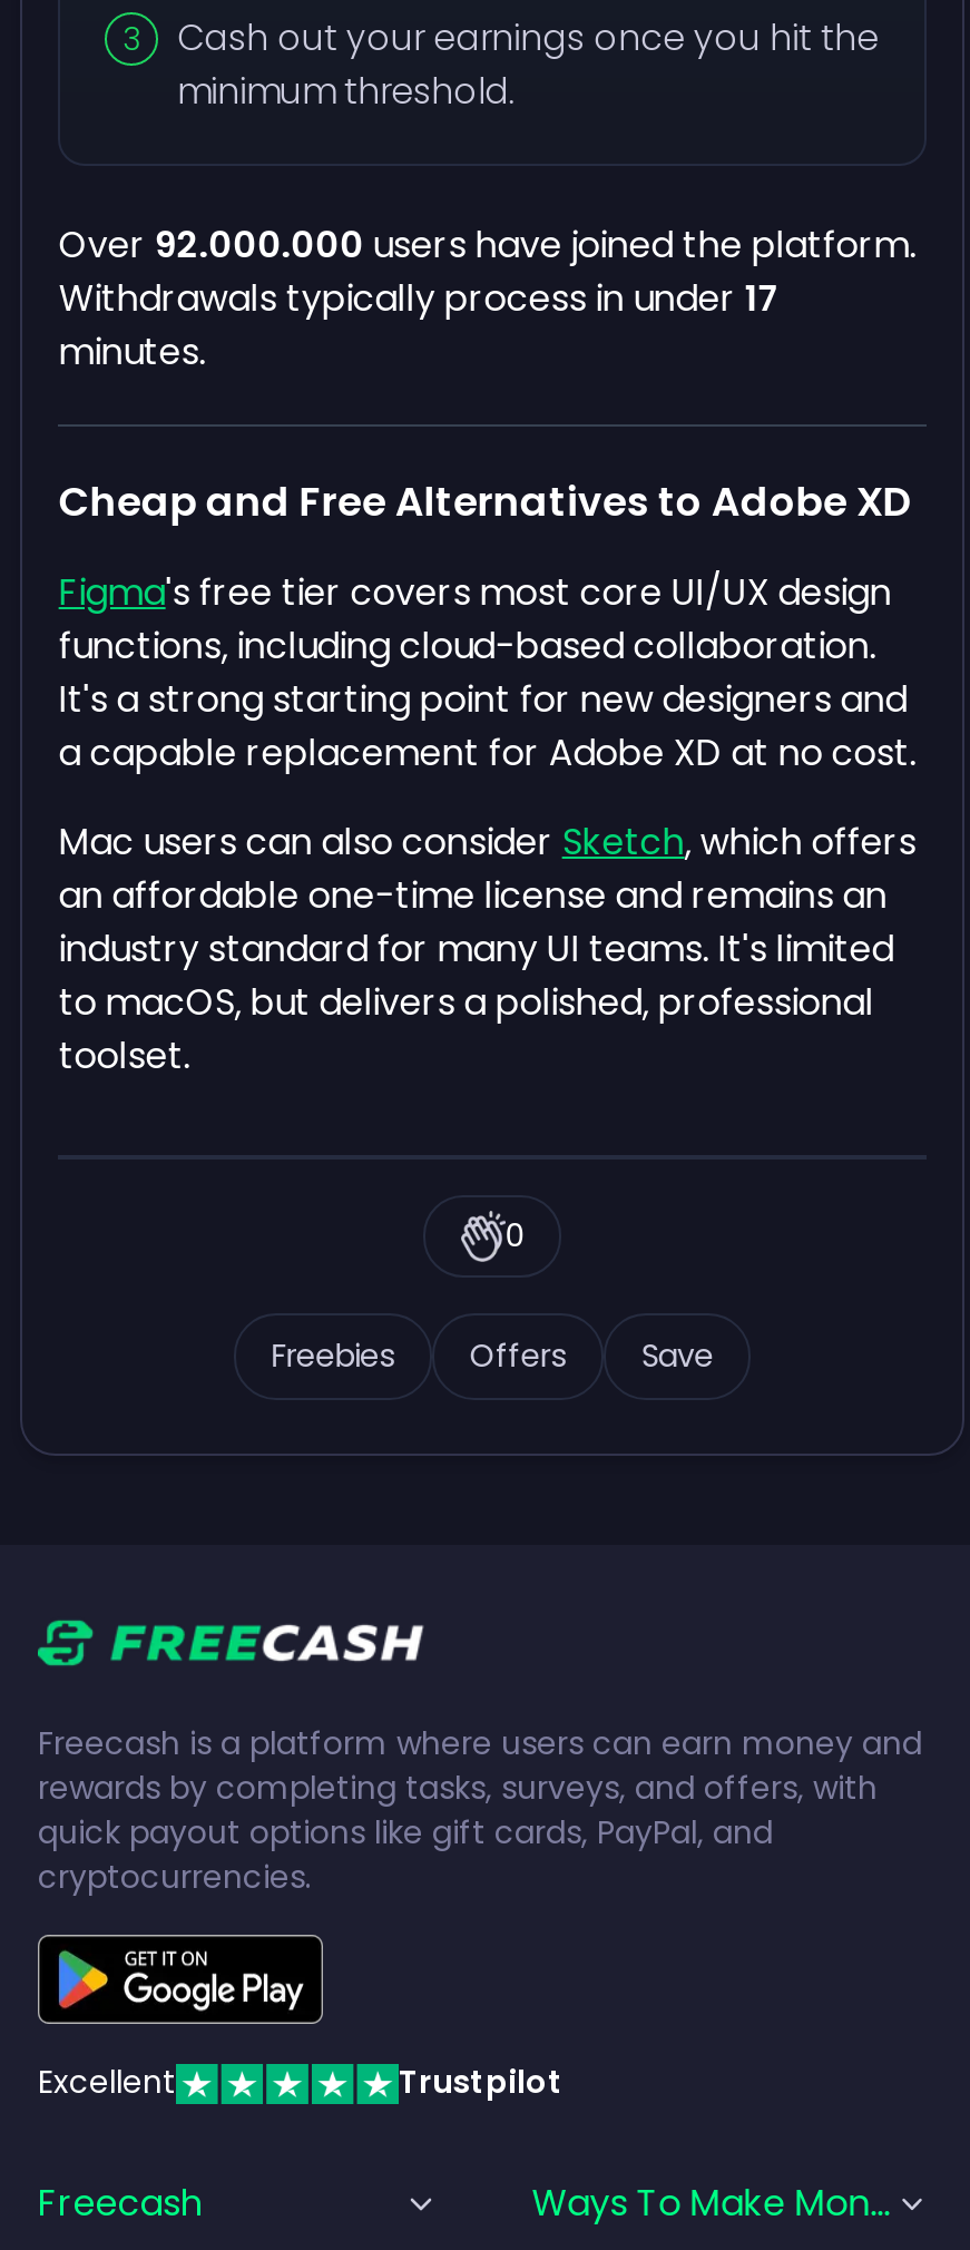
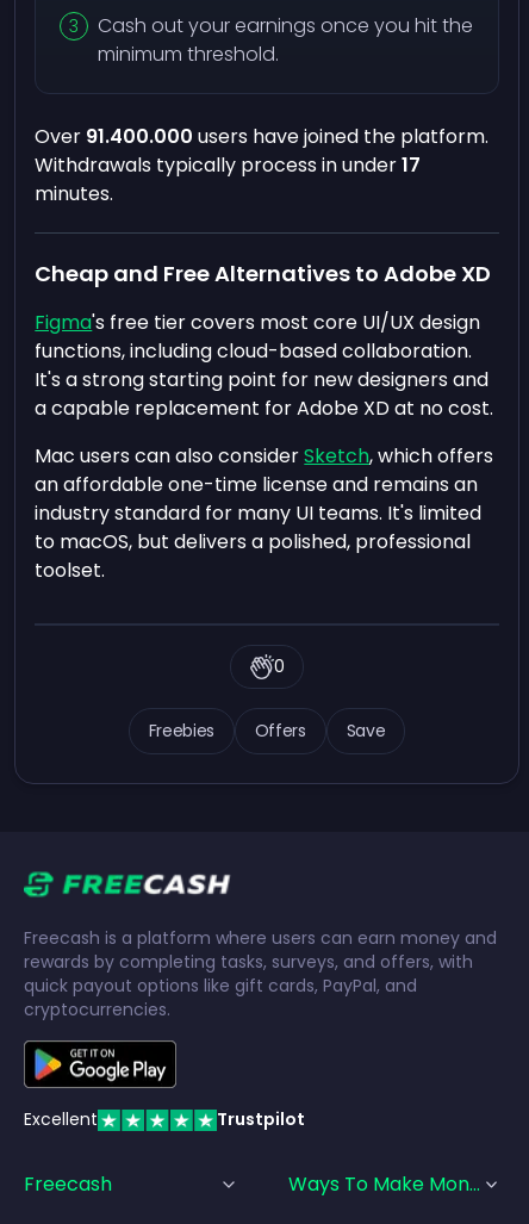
- Over 92.000.000 users have joined the platform.
+ Over 91.400.000 users have joined the platform.
